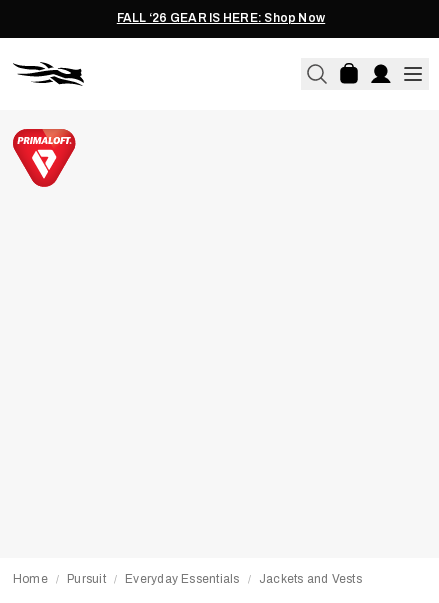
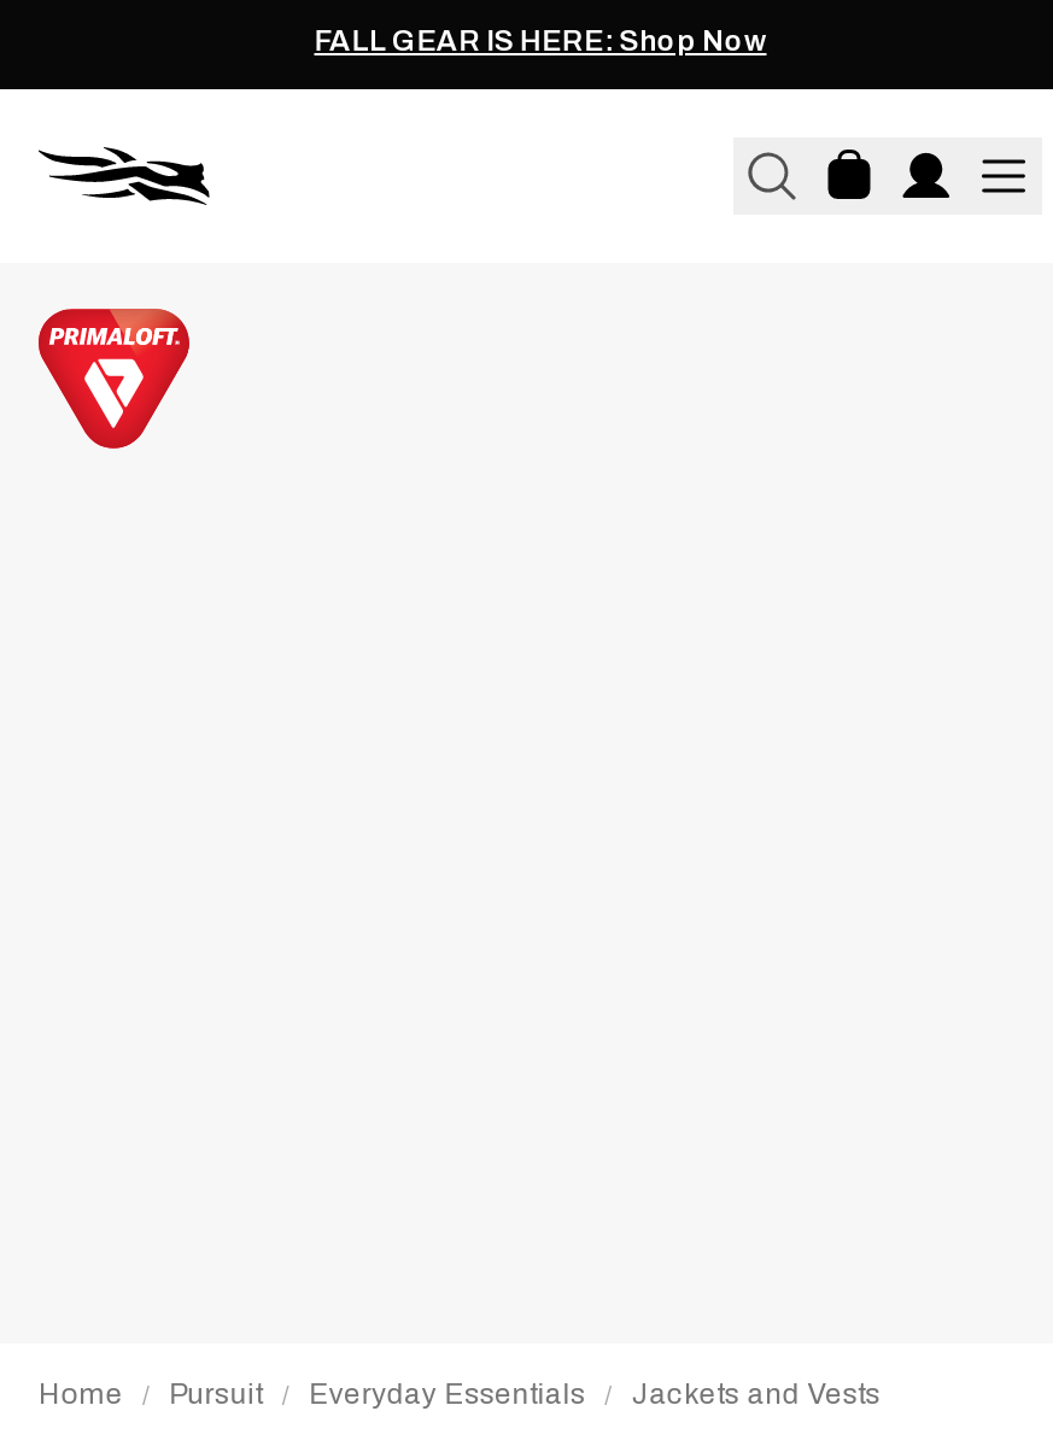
- FALL ‘26 GEAR IS HERE: Shop Now
+ FALL GEAR IS HERE: Shop Now
